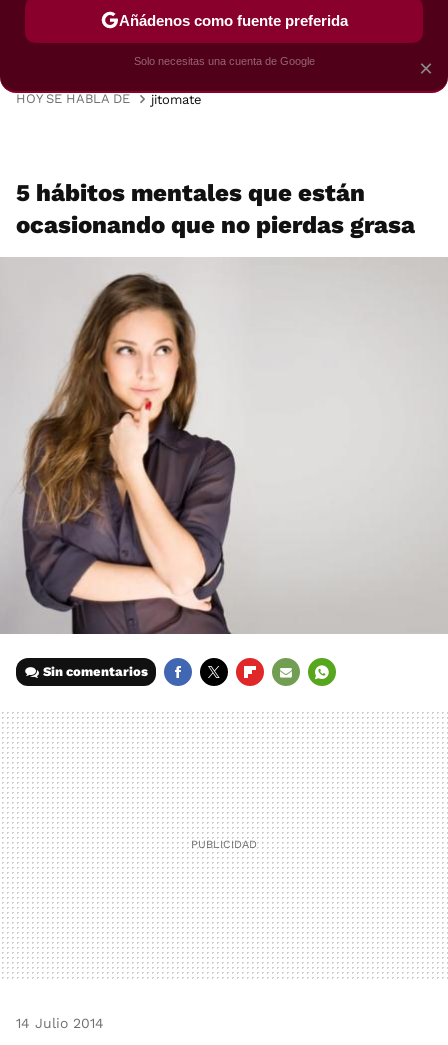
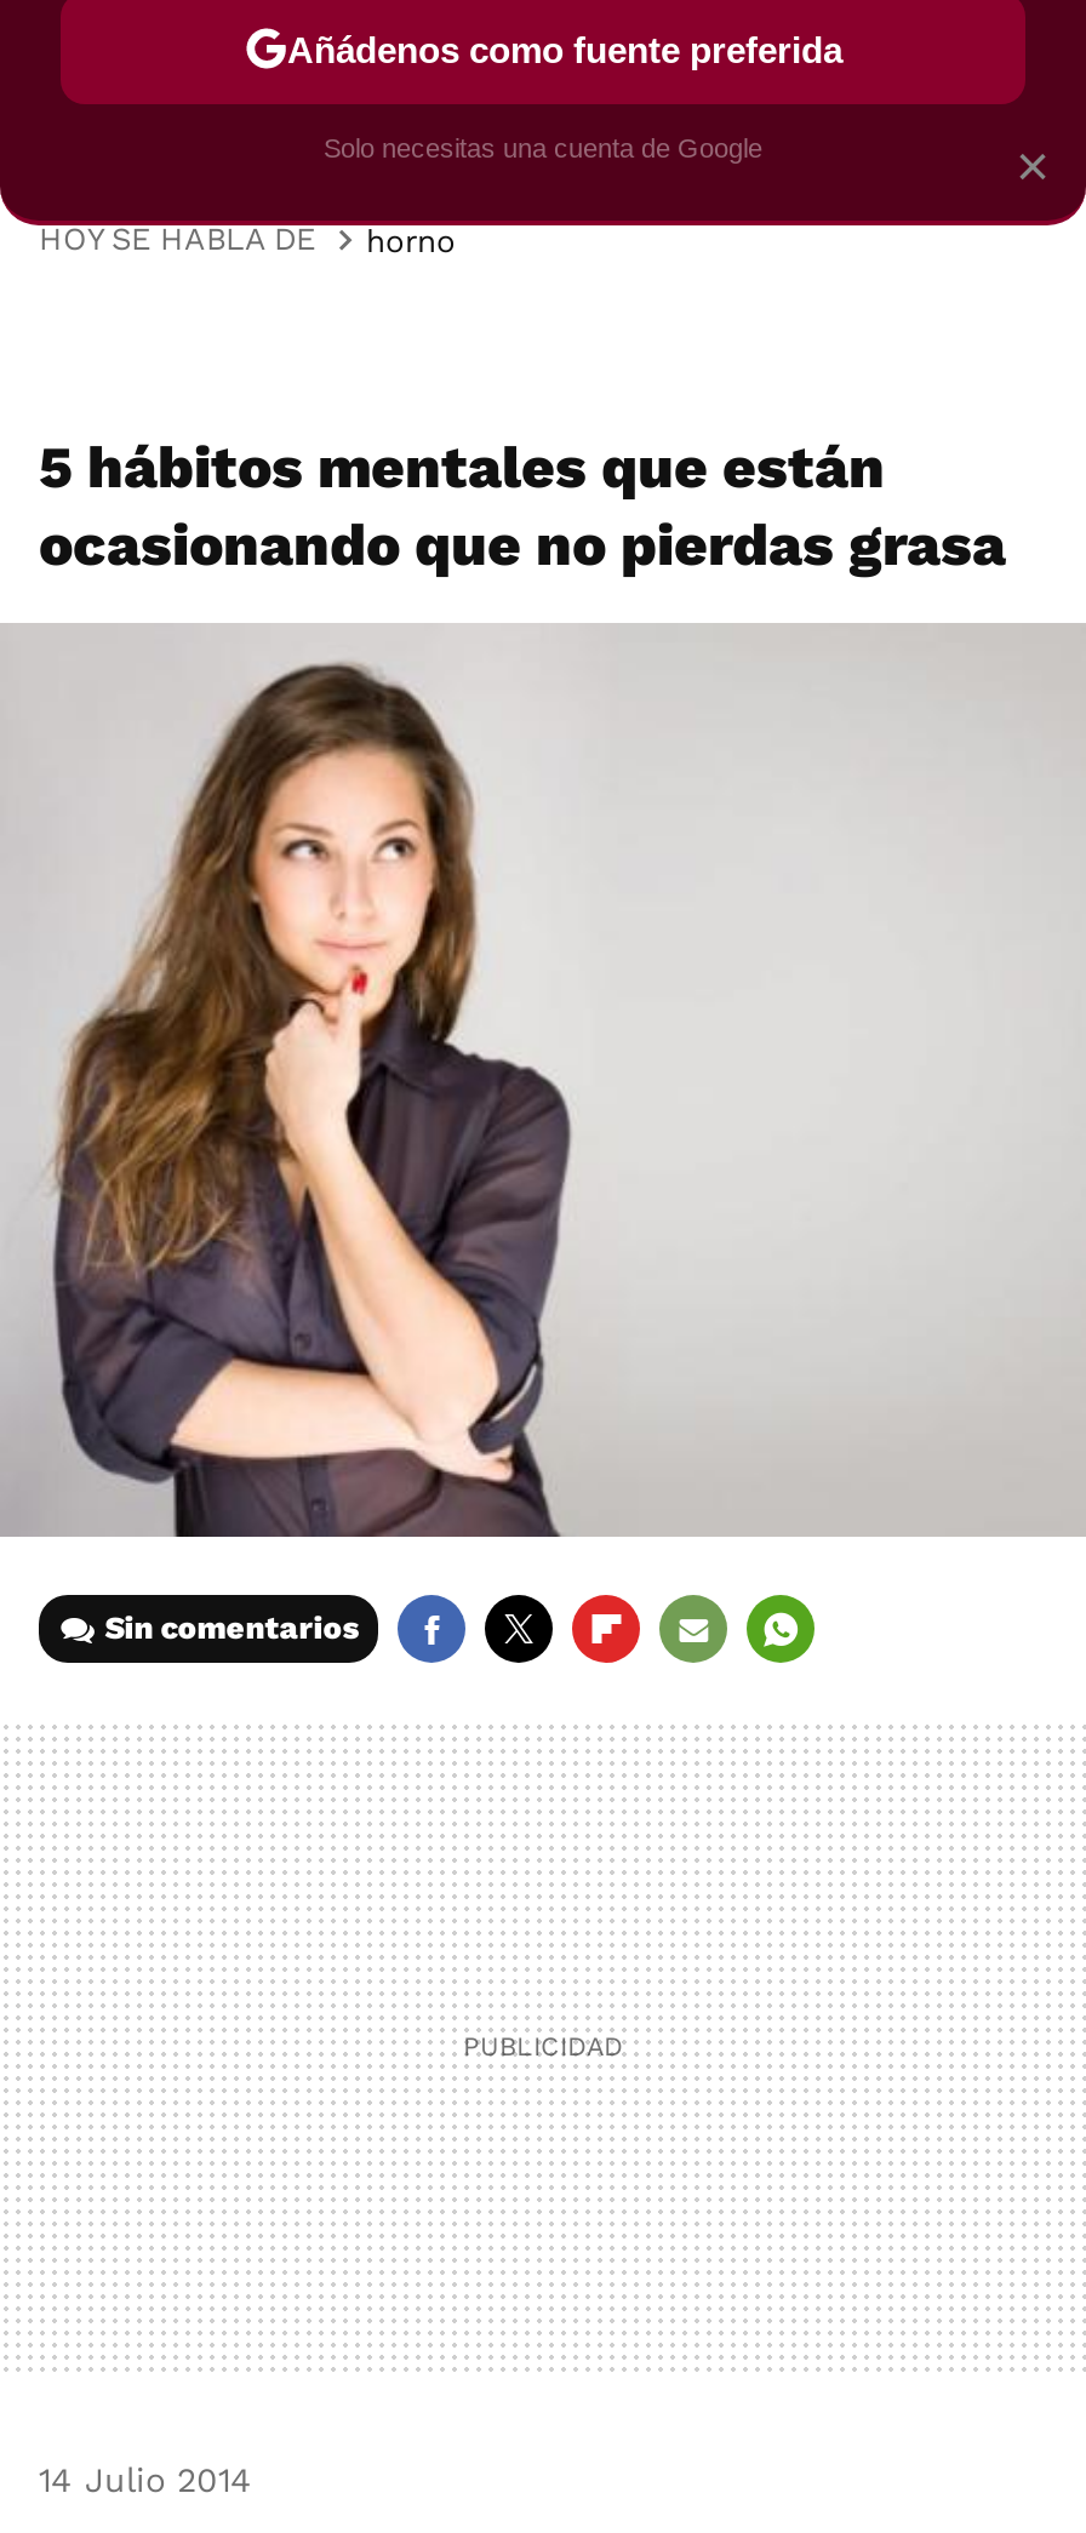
- jitomate
+ horno
